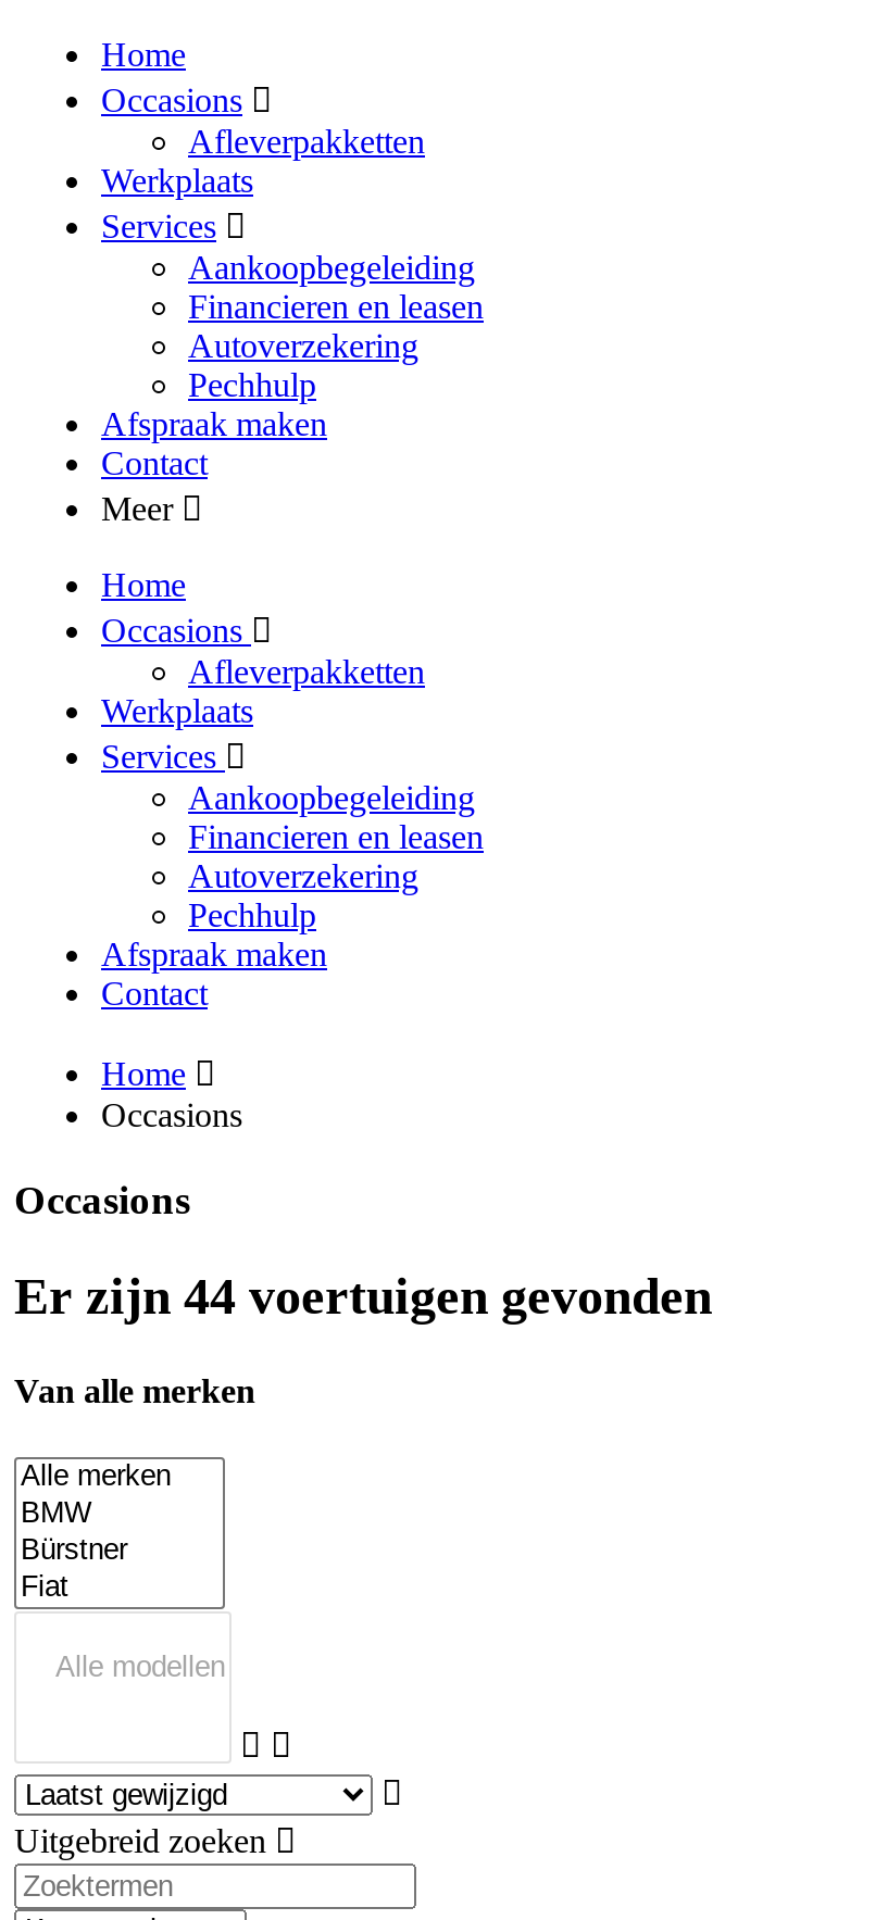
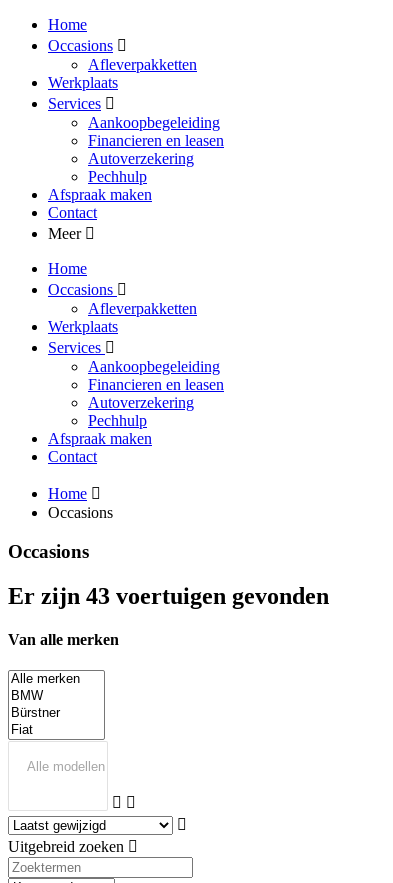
- Er zijn 44 voertuigen gevonden
+ Er zijn 43 voertuigen gevonden
